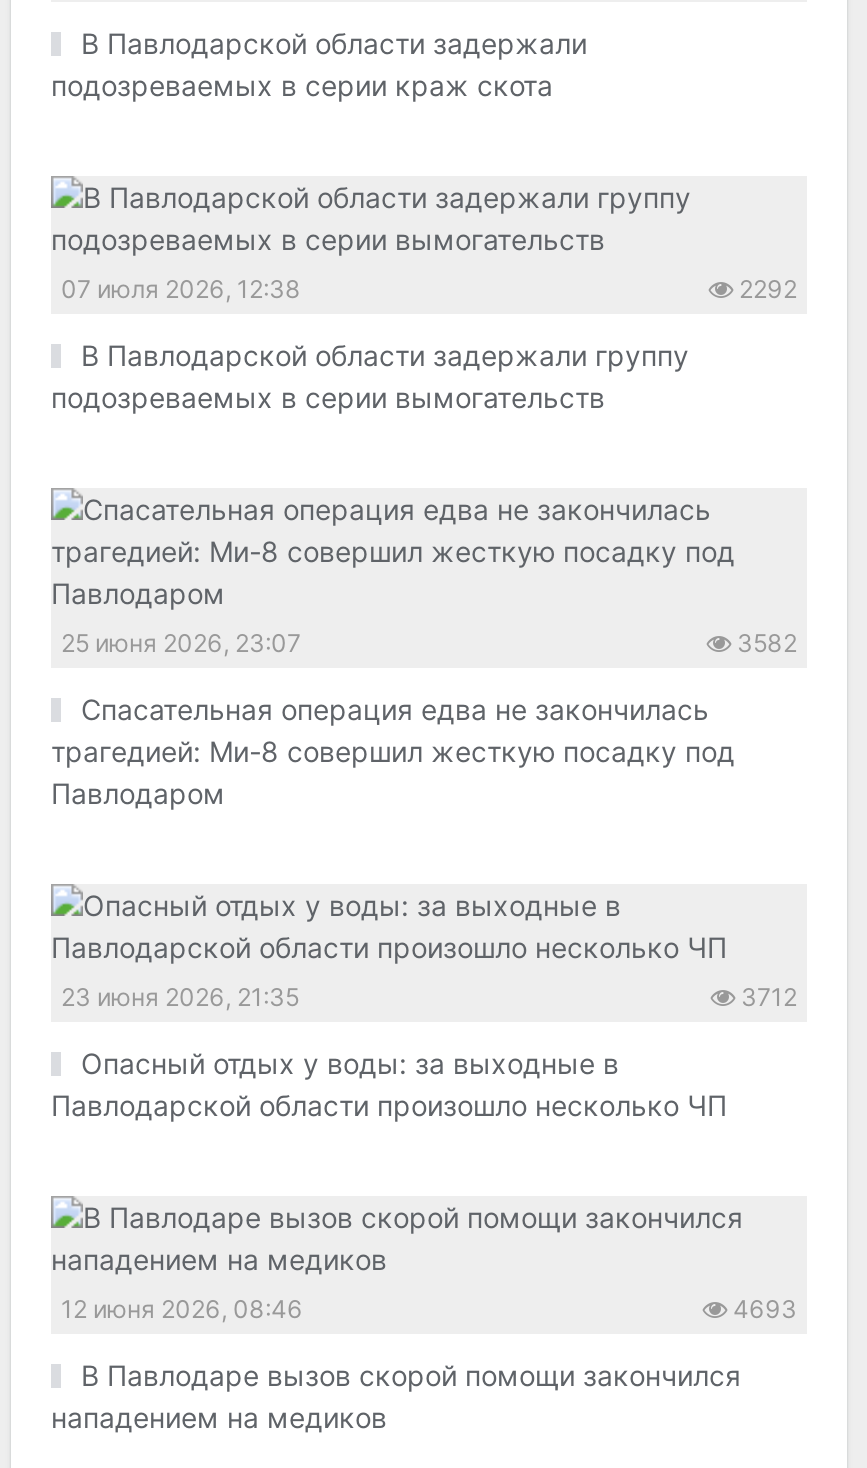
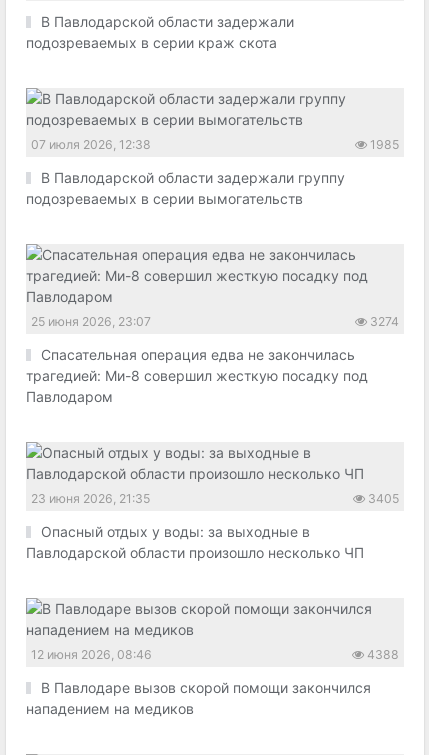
- 2292
+ 1985

- 3582
+ 3274

- 3712
+ 3405

- 4693
+ 4388
